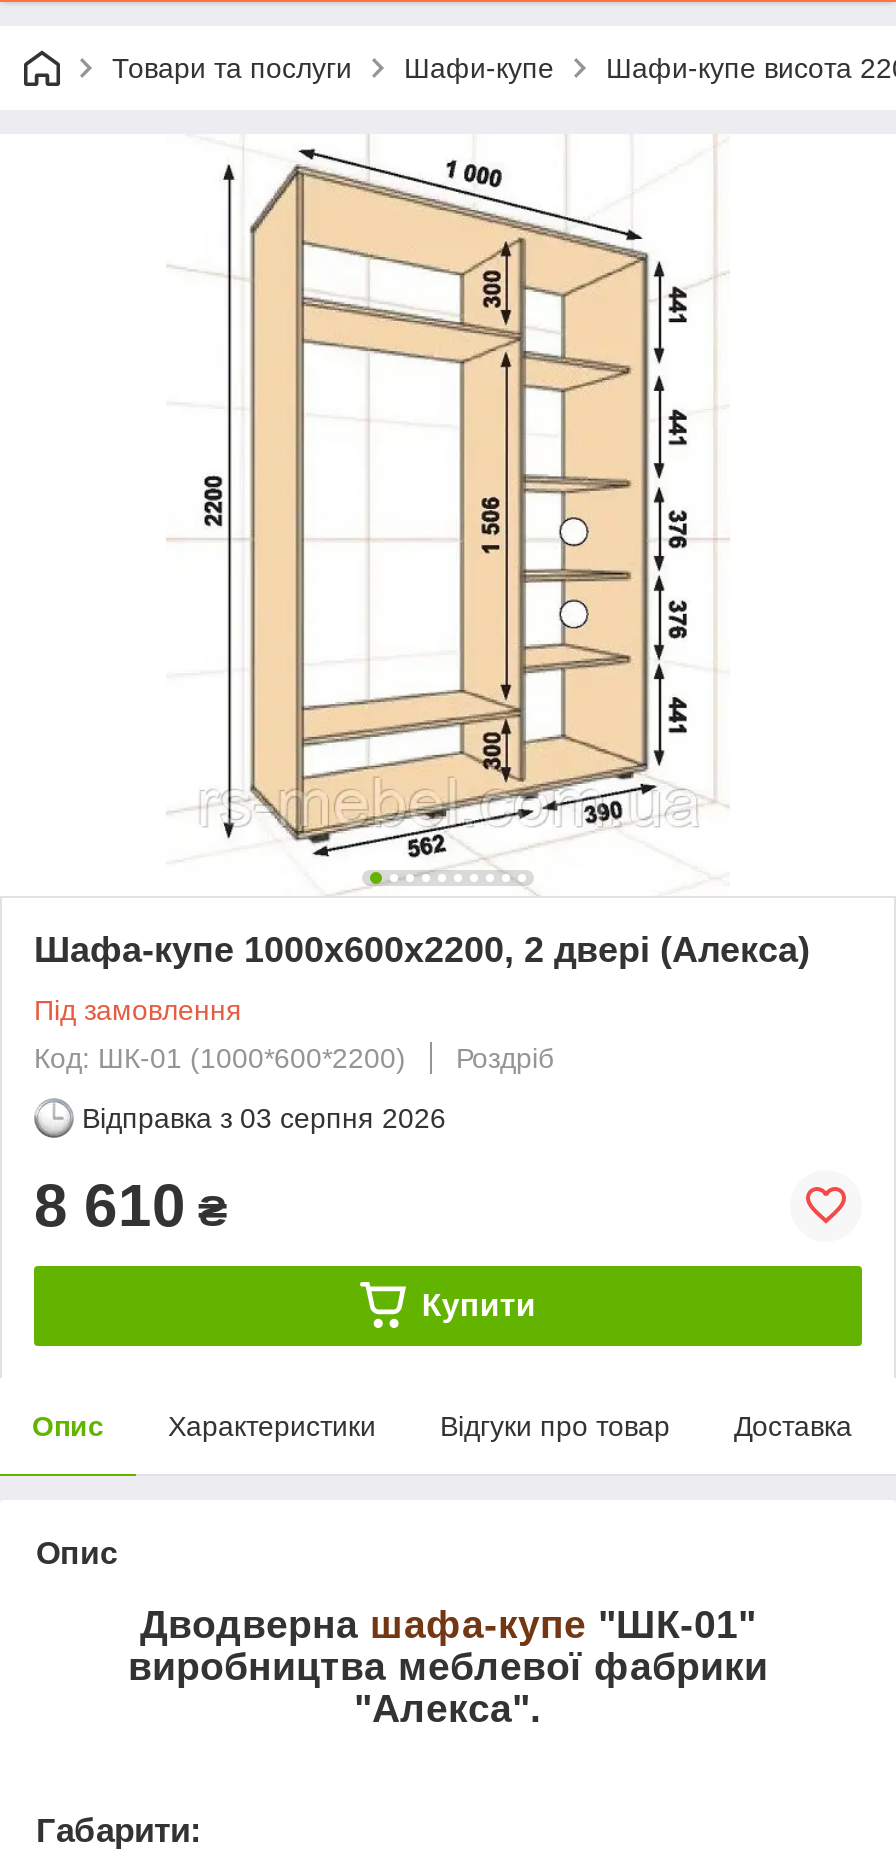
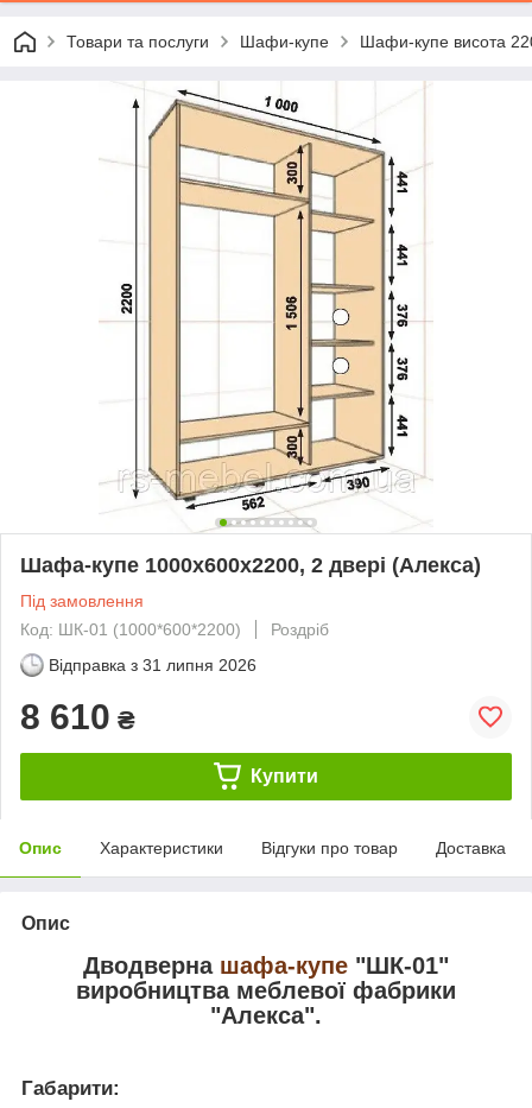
- Відправка з 03 серпня 2026
+ Відправка з 31 липня 2026
